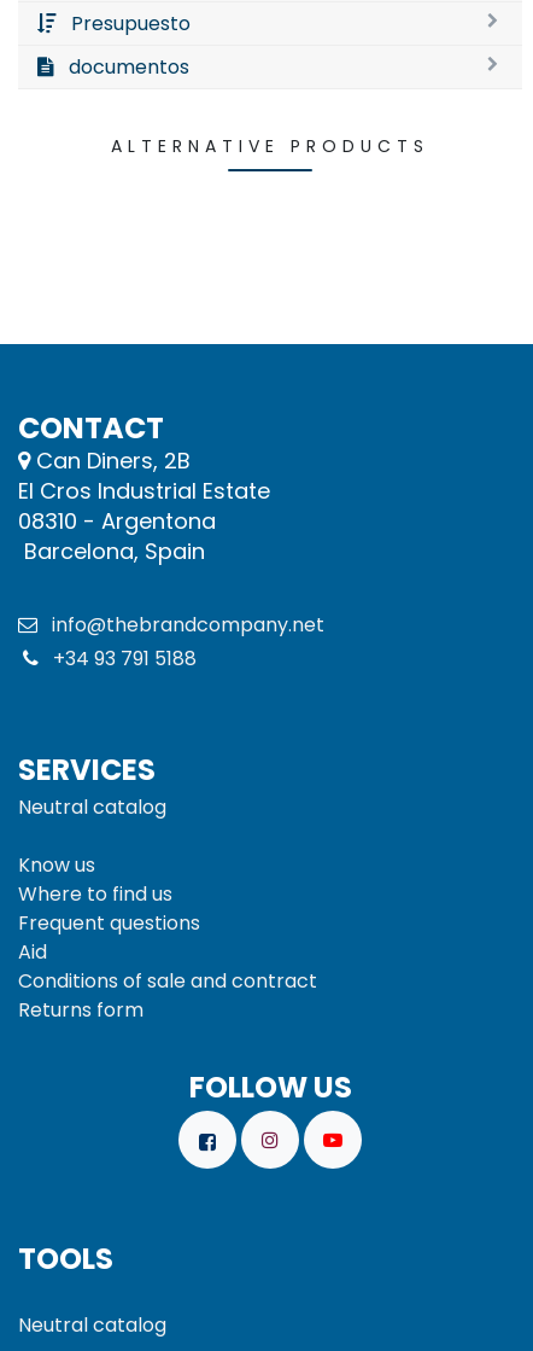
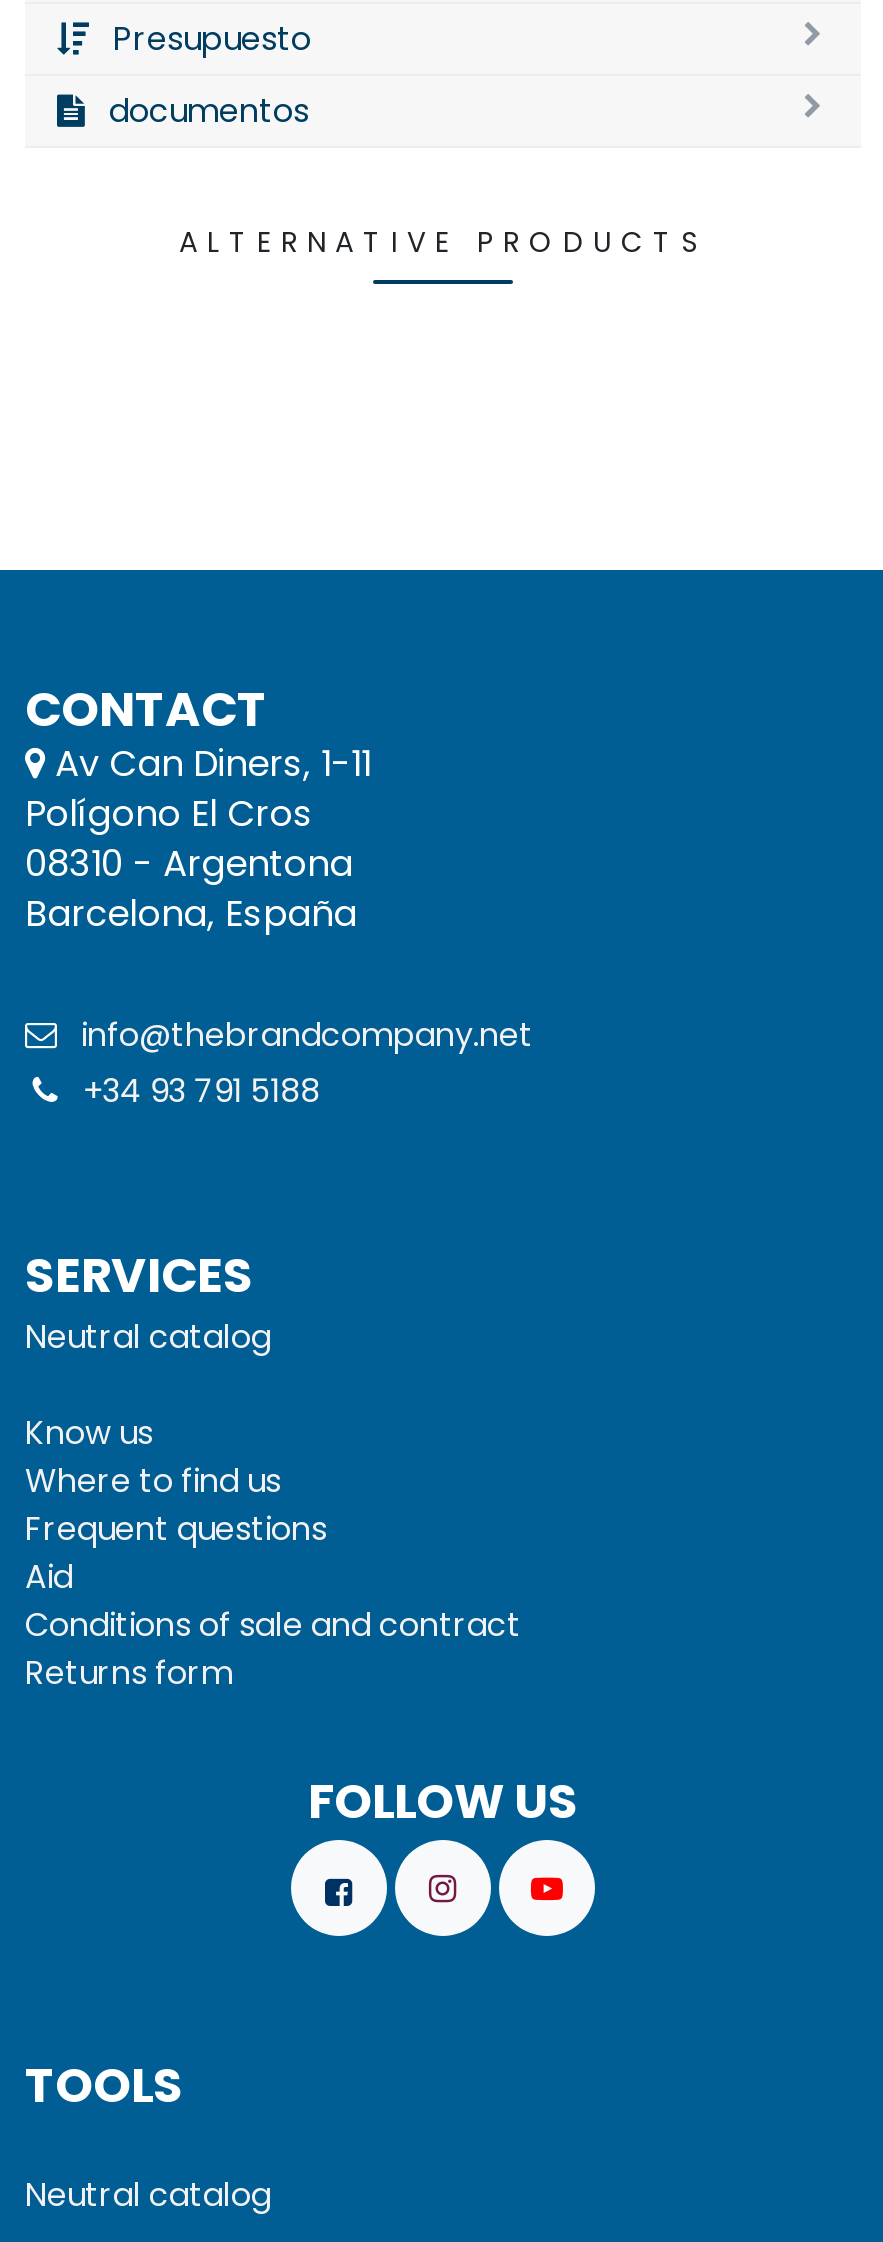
- Can Diners, 2B
- El Cros Industrial Estate
+ Av Can Diners, 1-11
+ Polígono El Cros

- Barcelona, Spain
+ Barcelona, España
